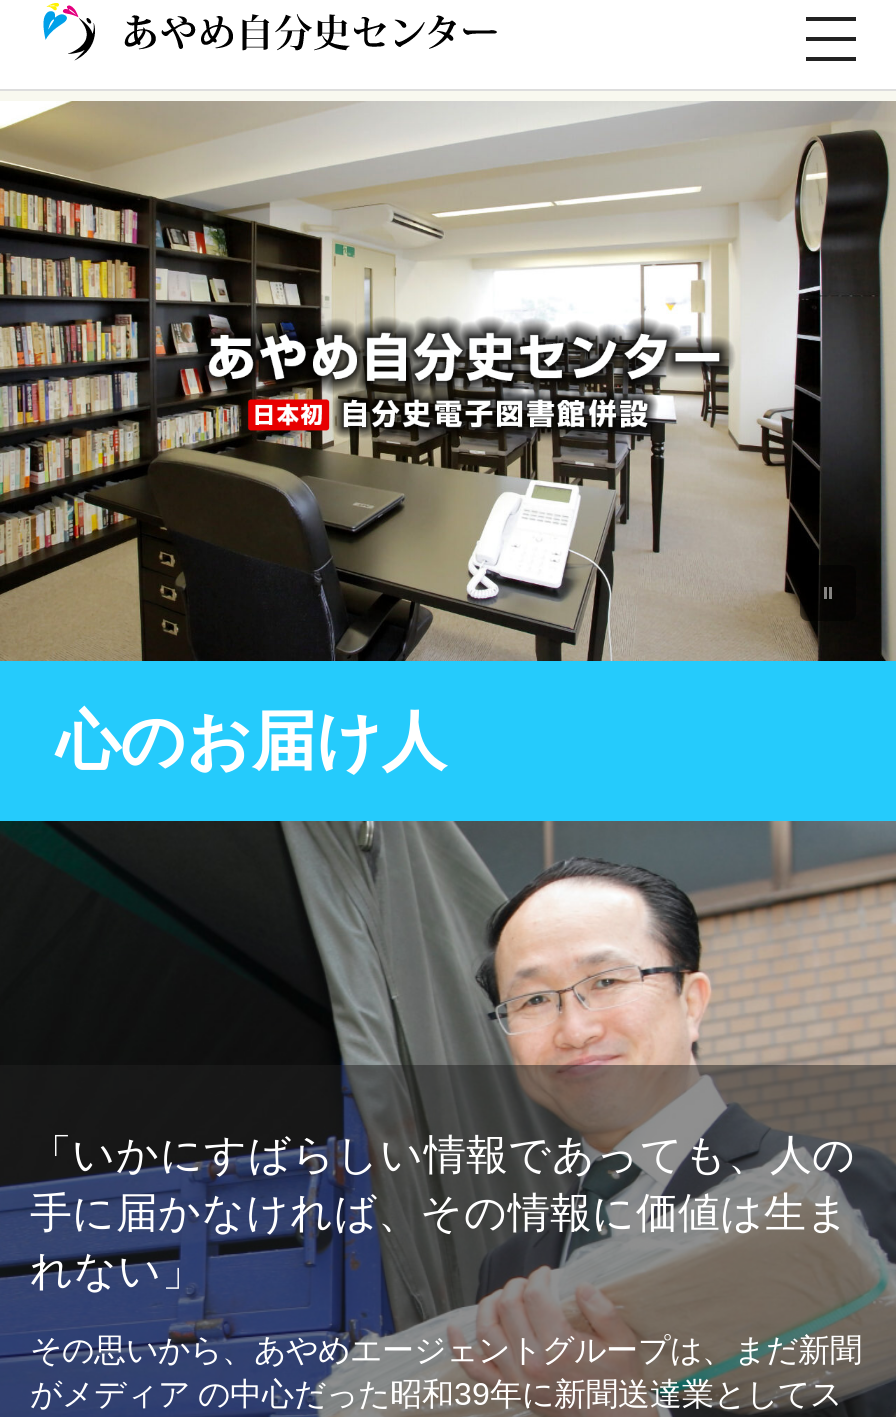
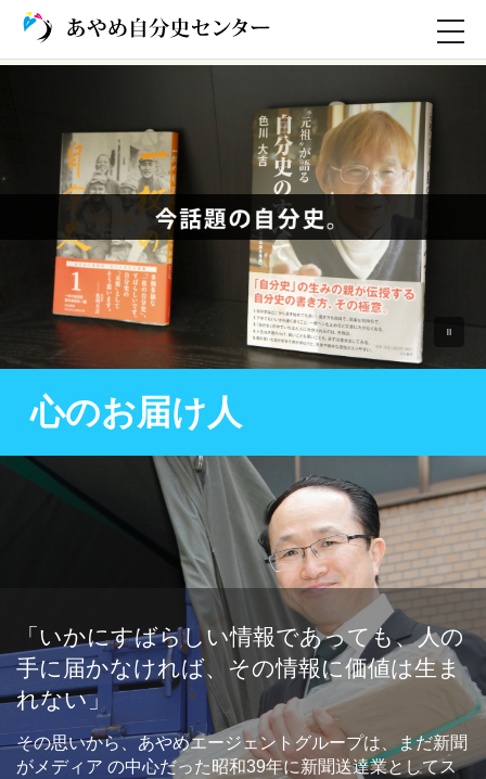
- [image]
+ [image]
